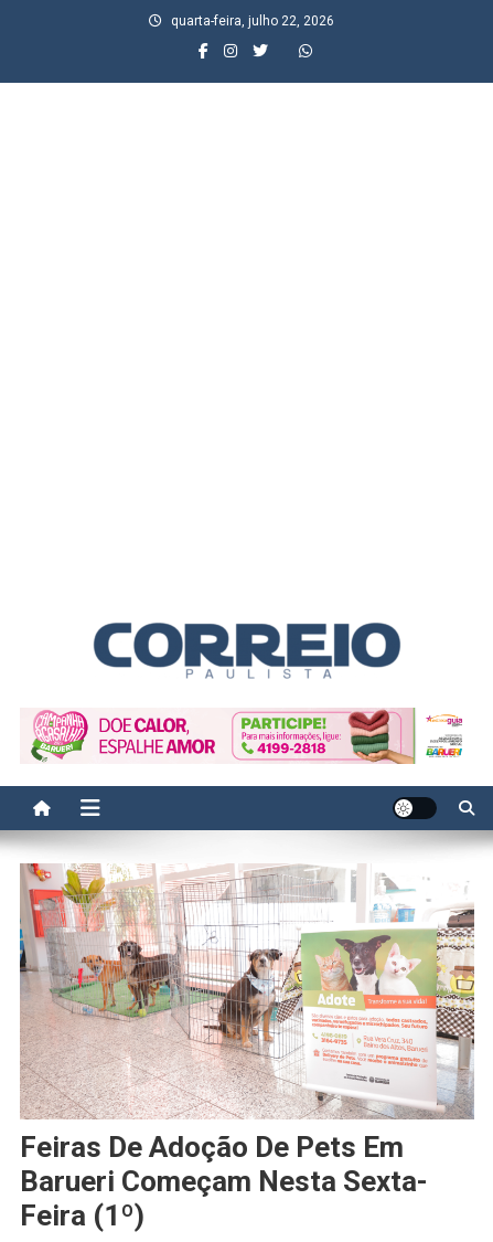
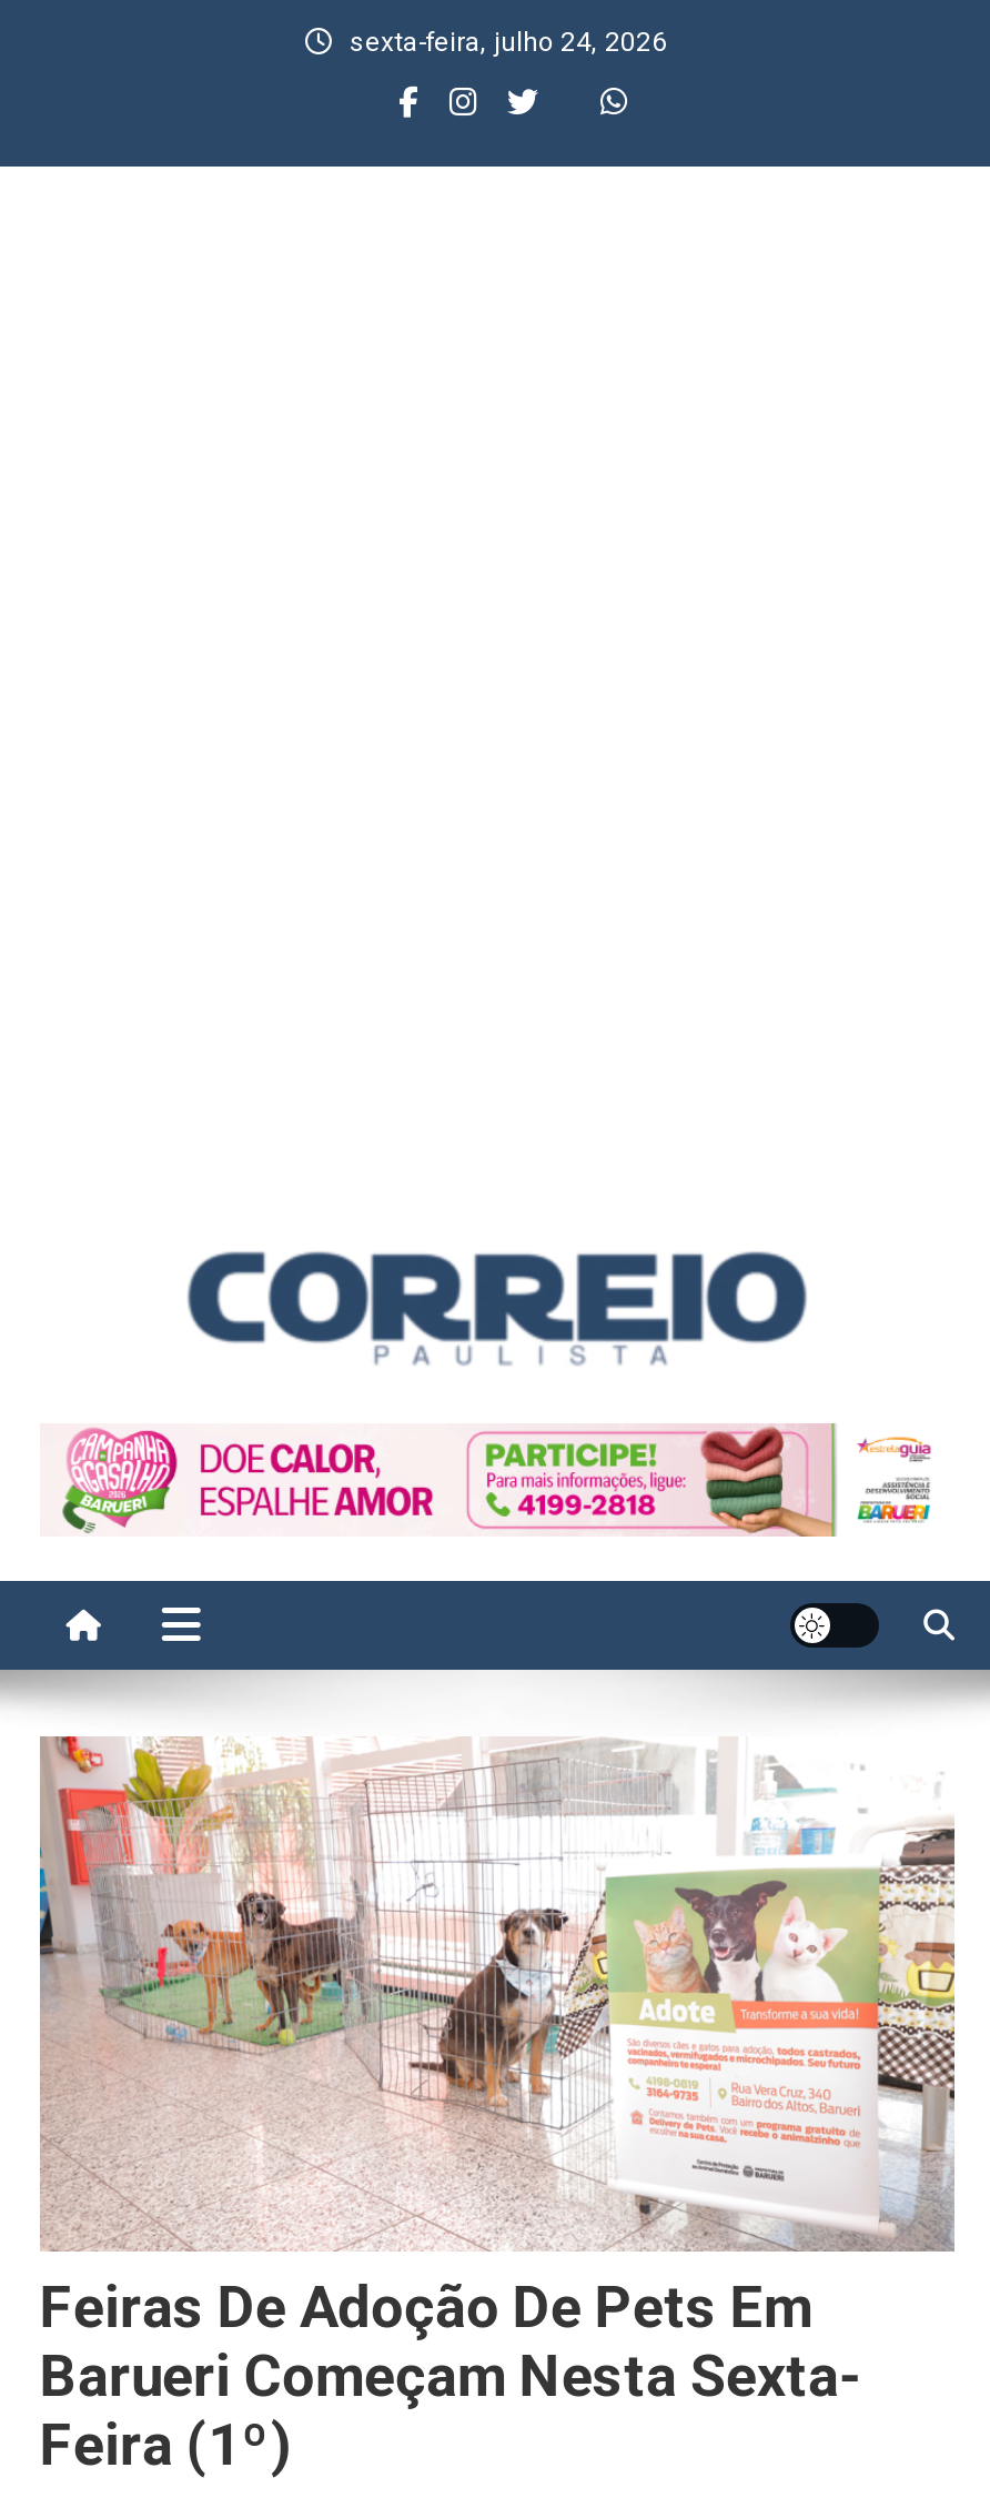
- quarta-feira, julho 22, 2026
+ sexta-feira, julho 24, 2026
